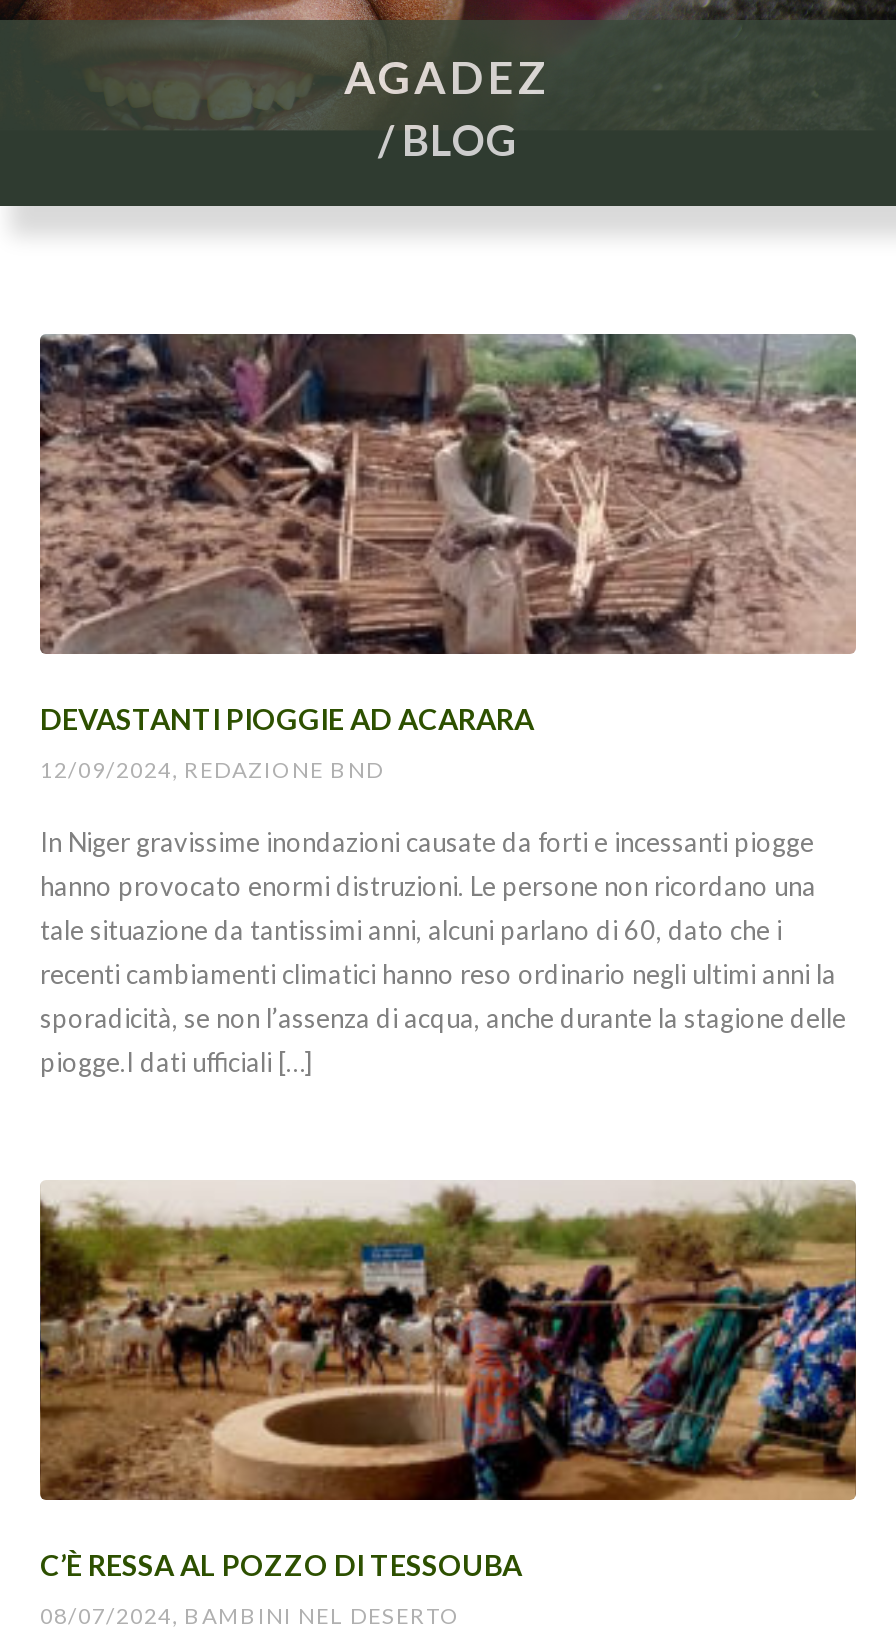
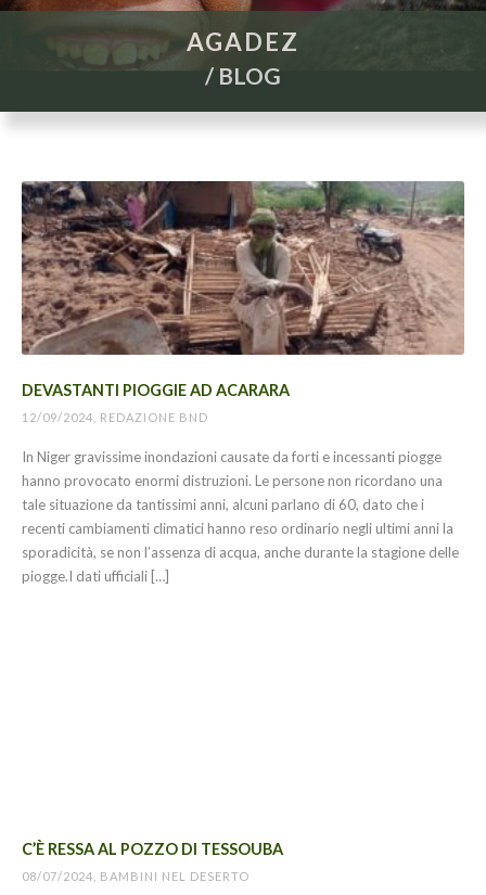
- [image]
